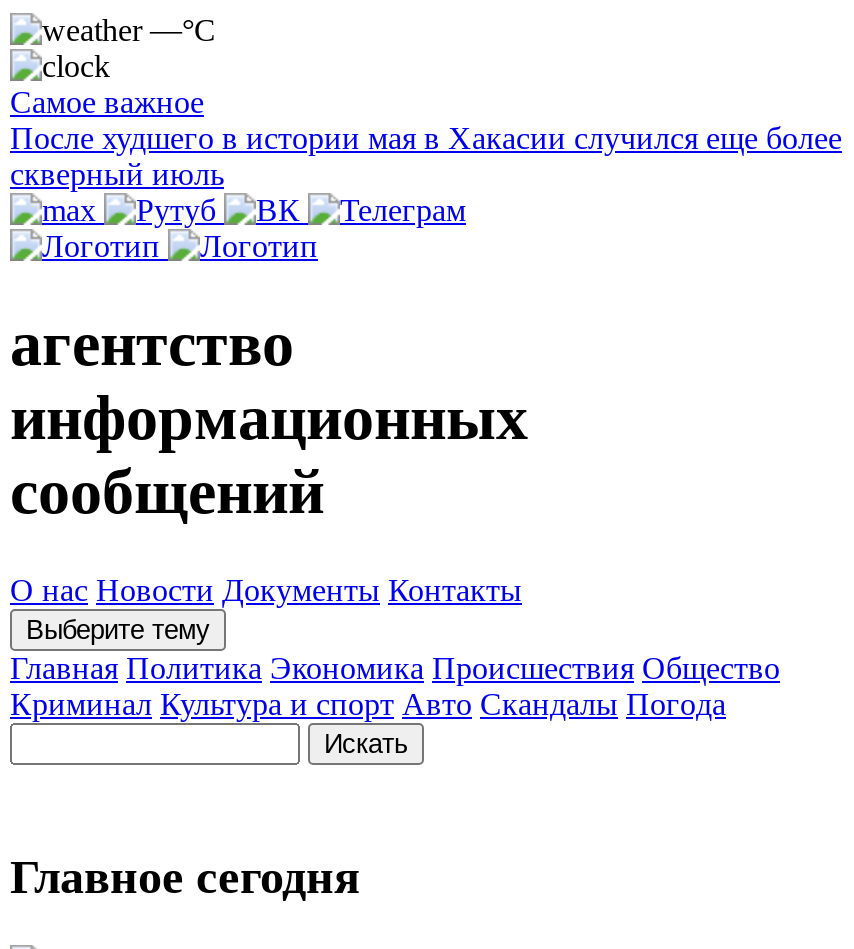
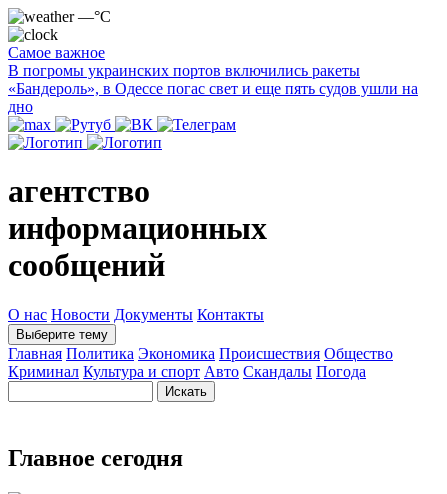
- После худшего в истории мая в Хакасии случился еще более
- скверный июль
+ В погромы украинских портов включились ракеты
+ «Бандероль», в Одессе погас свет и еще пять судов ушли на
+ дно
